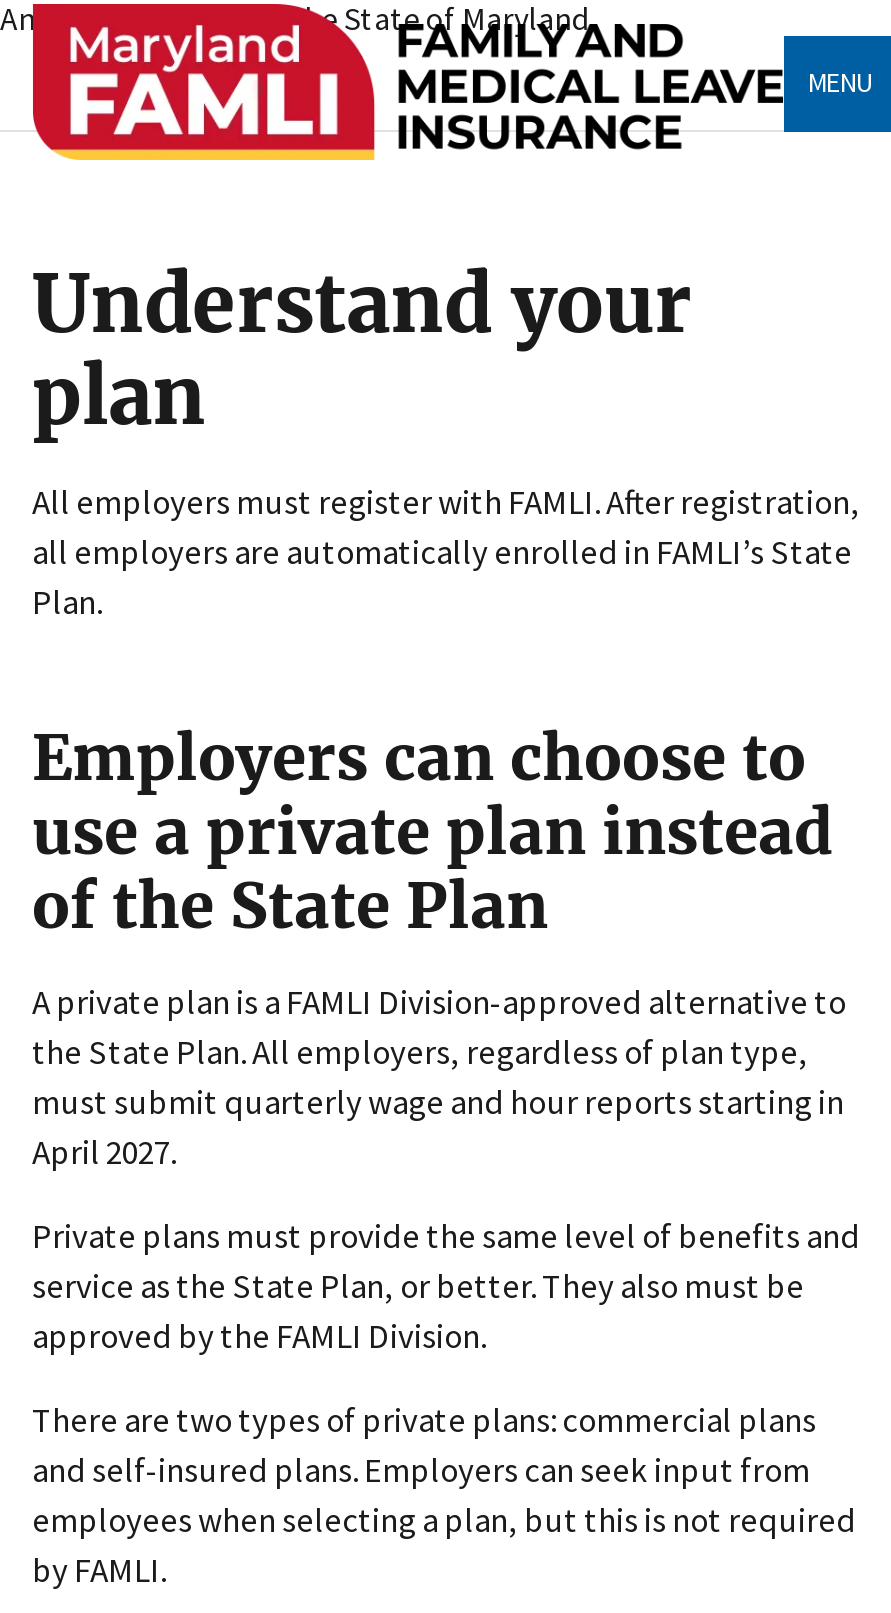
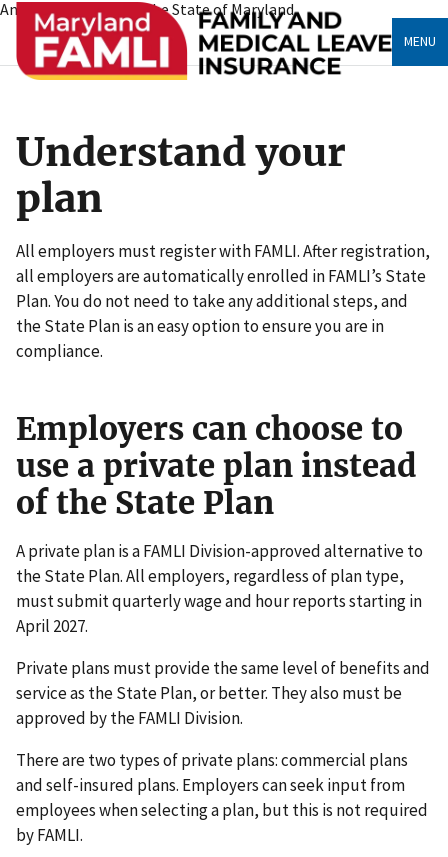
- Plan.
+ Plan. You do not need to take any additional steps, and
+ the State Plan is an easy option to ensure you are in
+ compliance.
